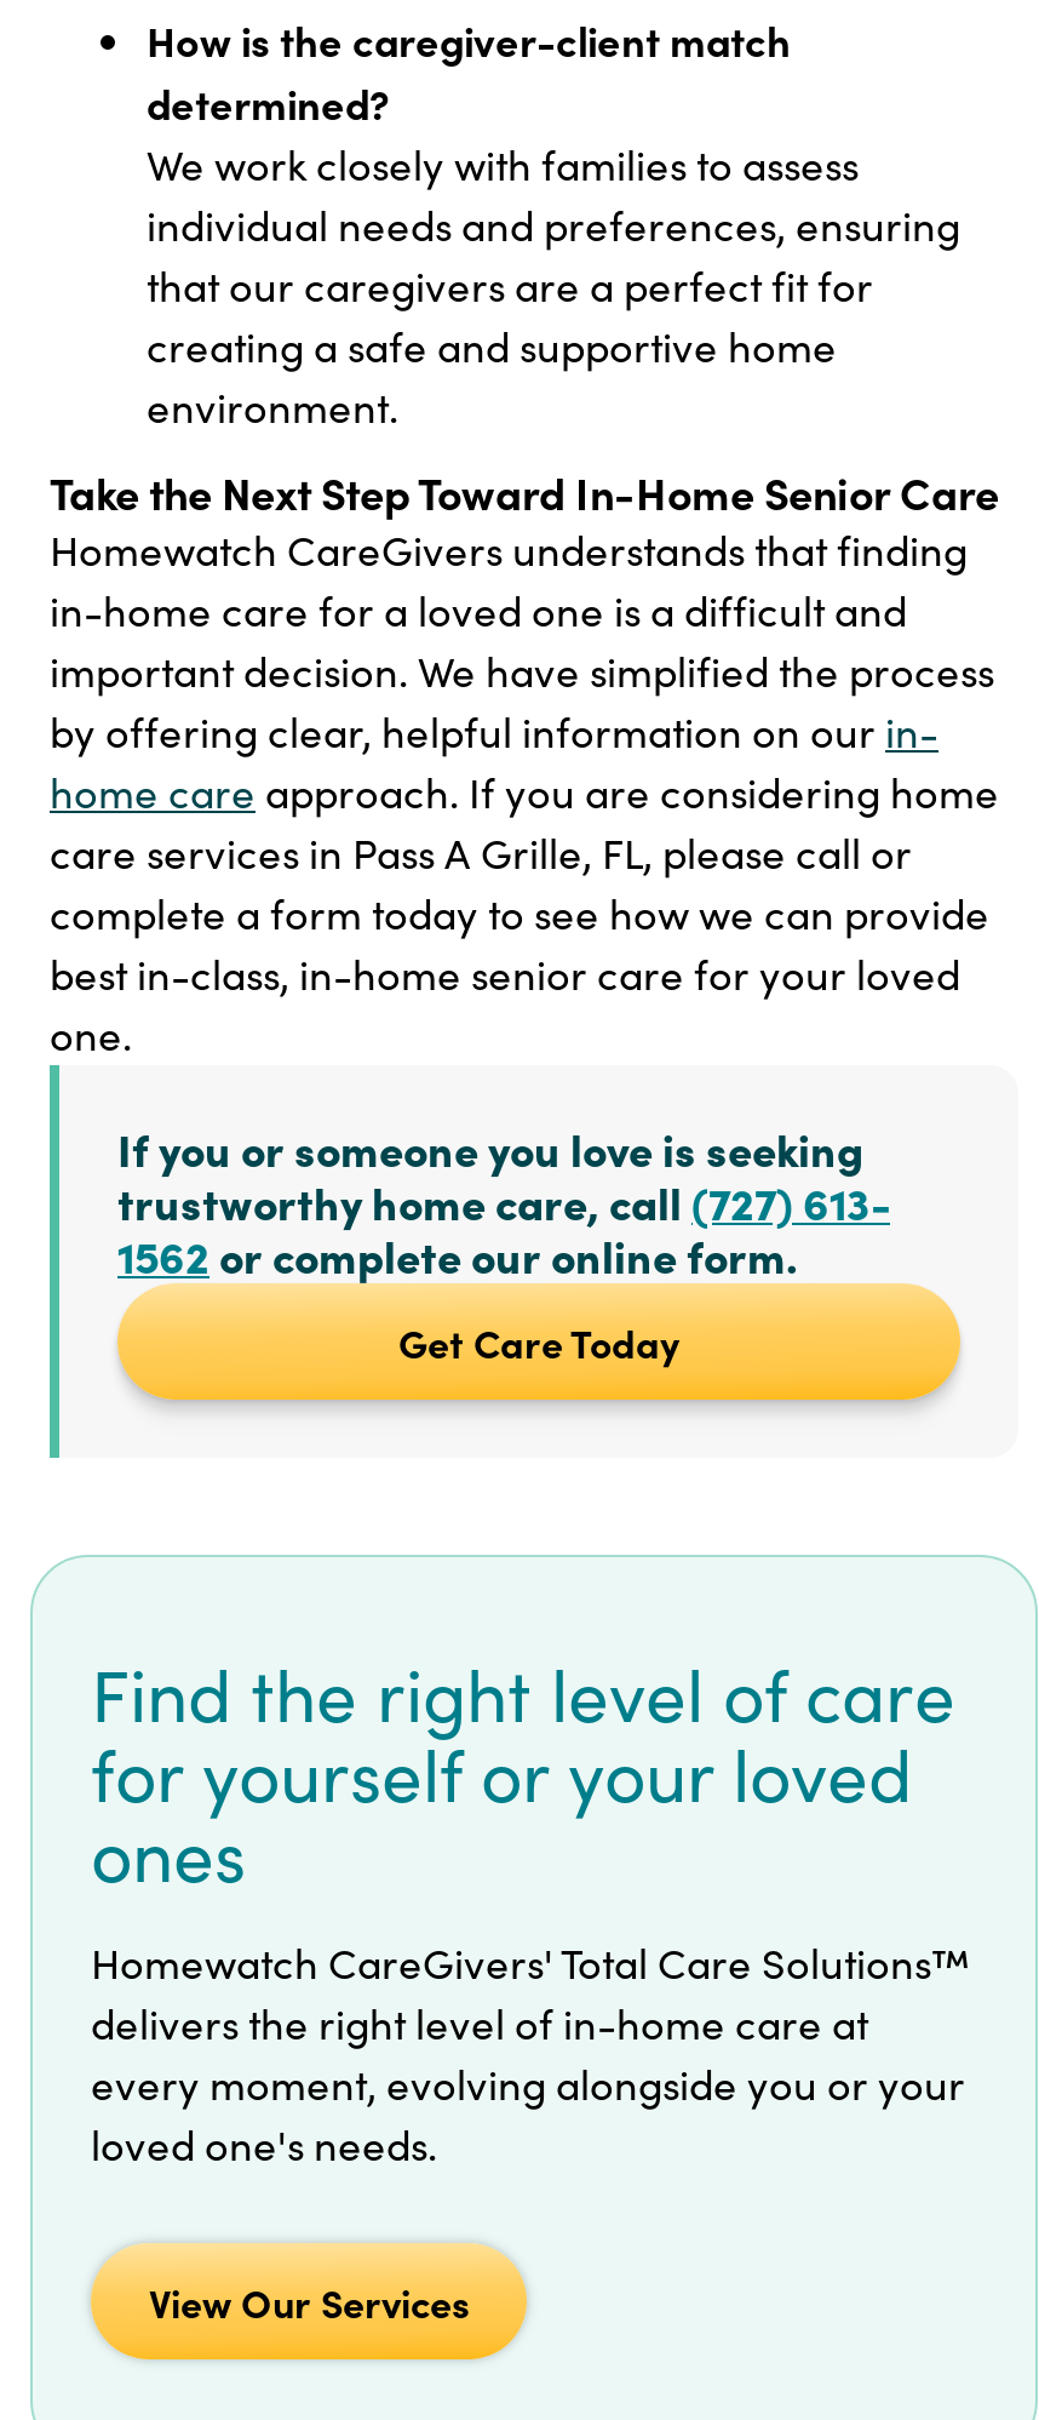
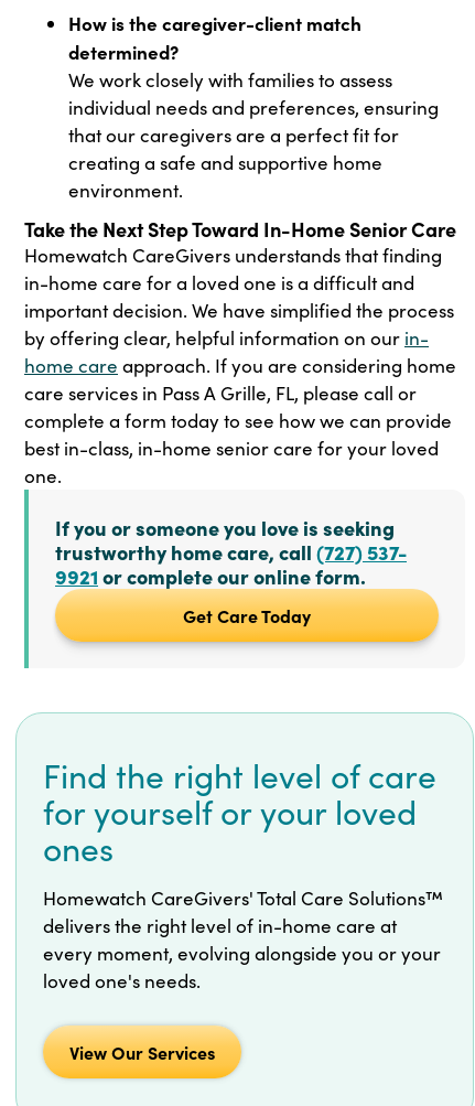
- trustworthy home care, call (727) 613-
+ trustworthy home care, call (727) 537-

- 1562 or complete our online form.
+ 9921 or complete our online form.
